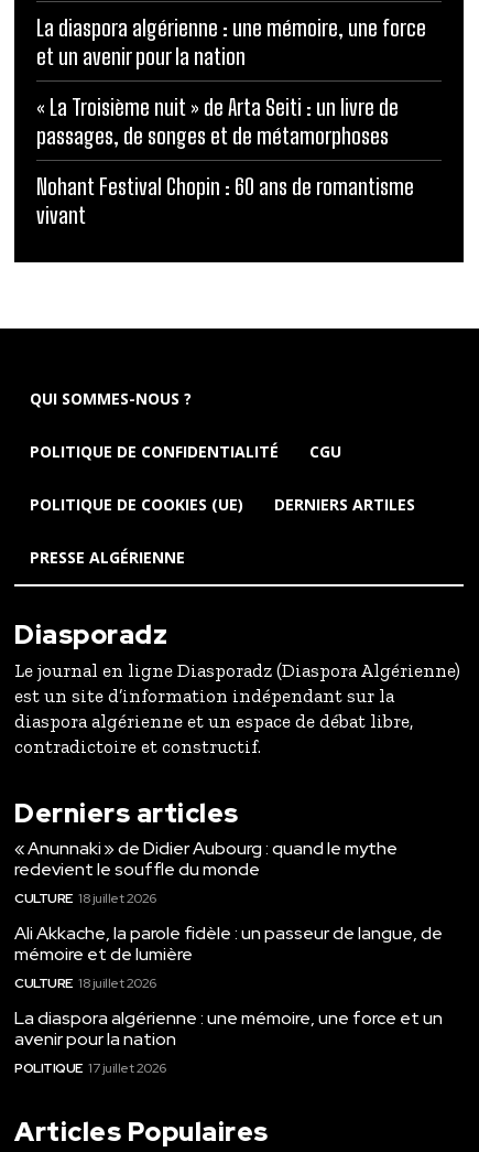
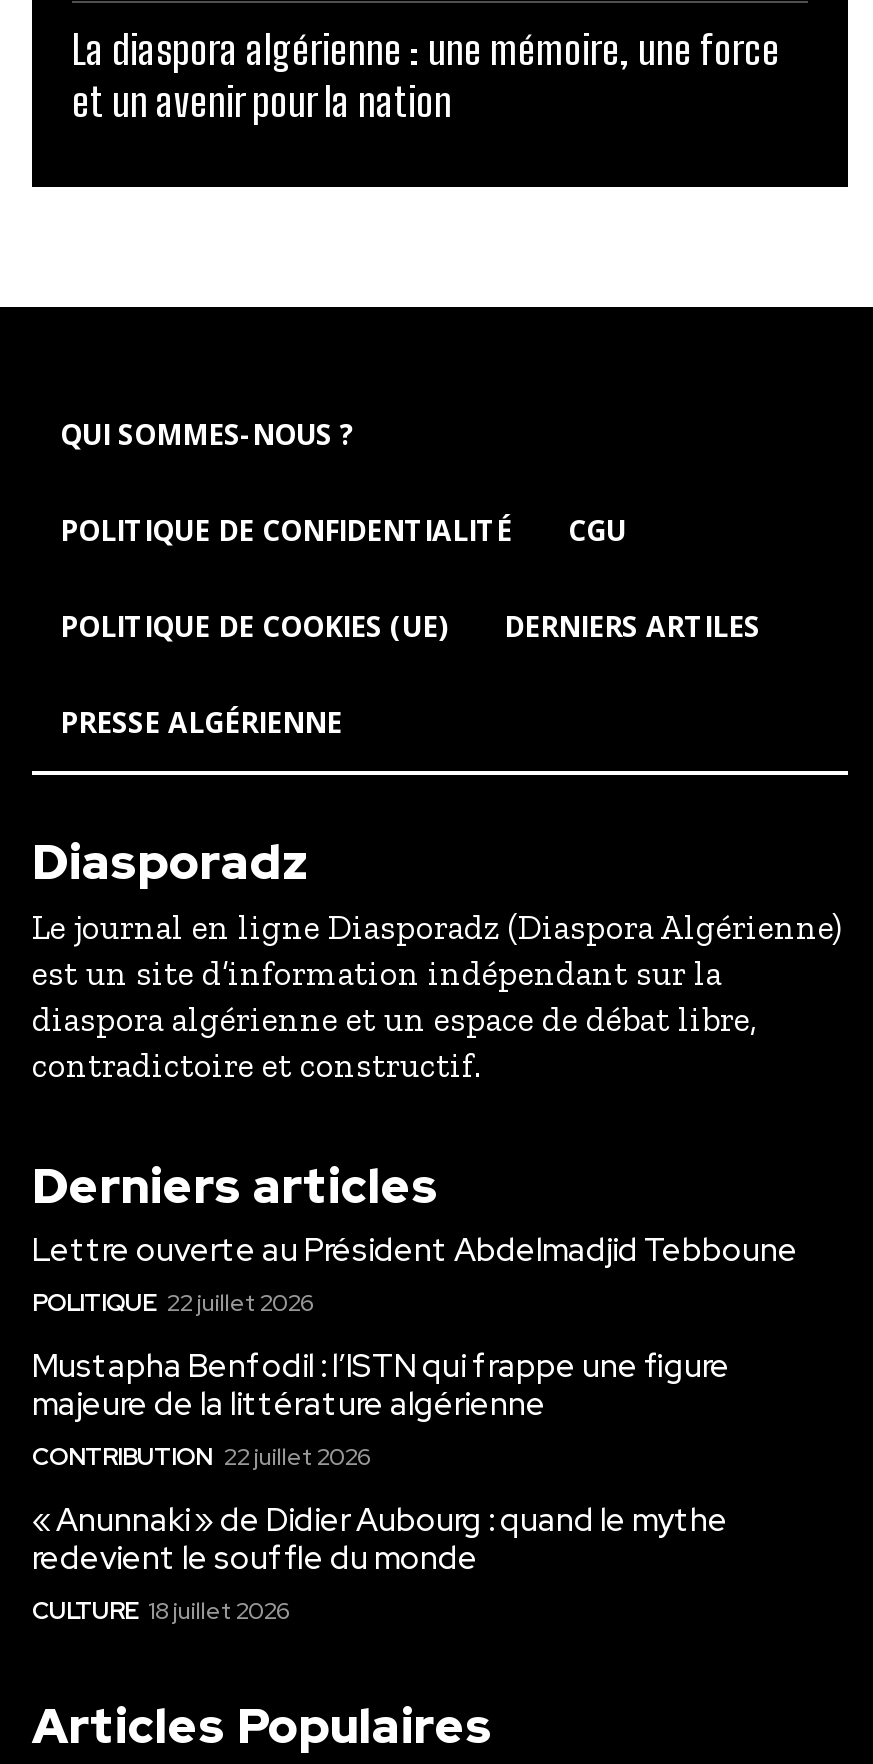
- « La Troisième nuit » de Arta Seiti : un livre de
- passages, de songes et de métamorphoses
- Nohant Festival Chopin : 60 ans de romantisme
- vivant

+ Lettre ouverte au Président Abdelmadjid Tebboune
+ POLITIQUE 22 juillet 2026
+ Mustapha Benfodil : l’ISTN qui frappe une figure
+ majeure de la littérature algérienne
+ CONTRIBUTION 22 juillet 2026

- Ali Akkache, la parole fidèle : un passeur de langue, de
- mémoire et de lumière
- CULTURE 18 juillet 2026
- La diaspora algérienne : une mémoire, une force et un
- avenir pour la nation
- POLITIQUE 17 juillet 2026
